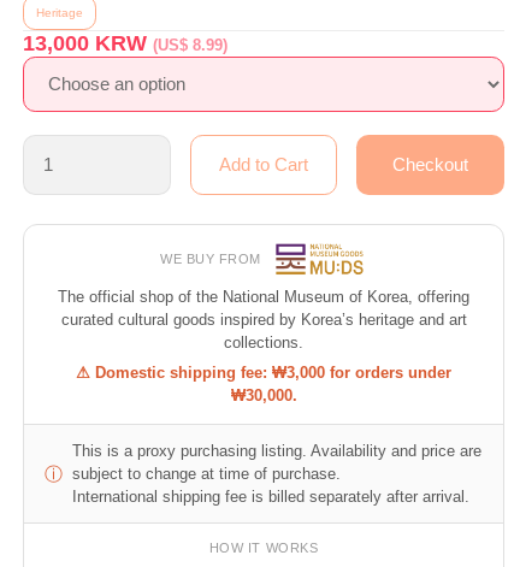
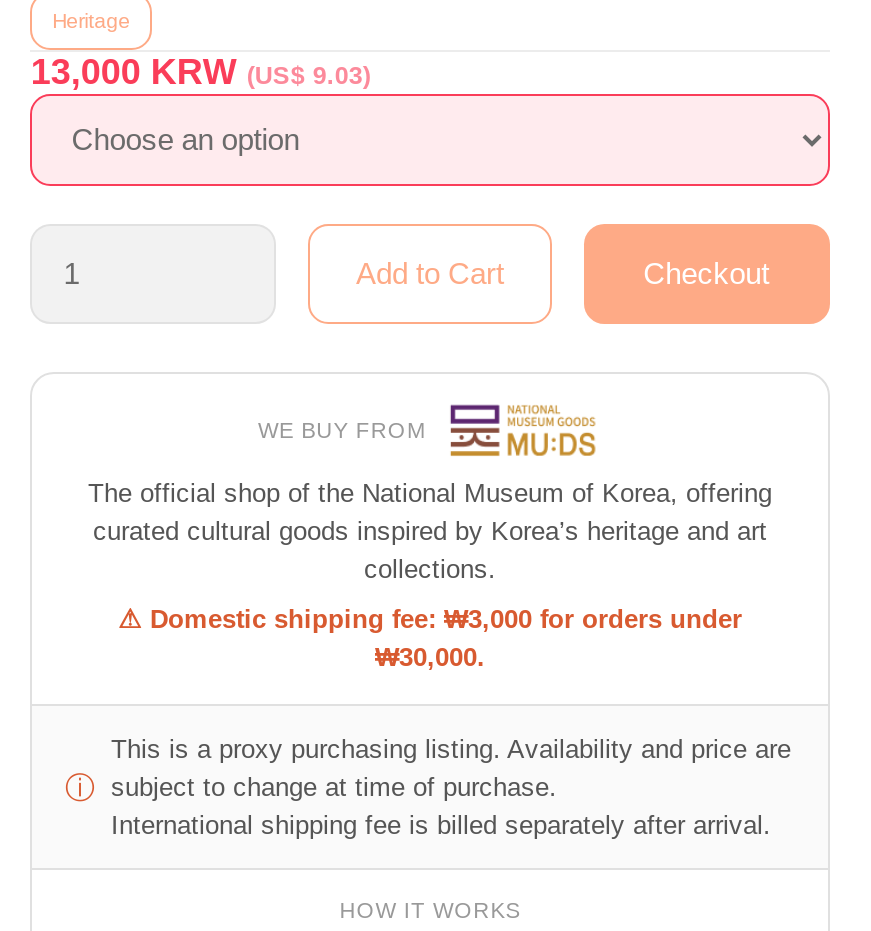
- 13,000 KRW (US$ 8.99)
+ 13,000 KRW (US$ 9.03)
